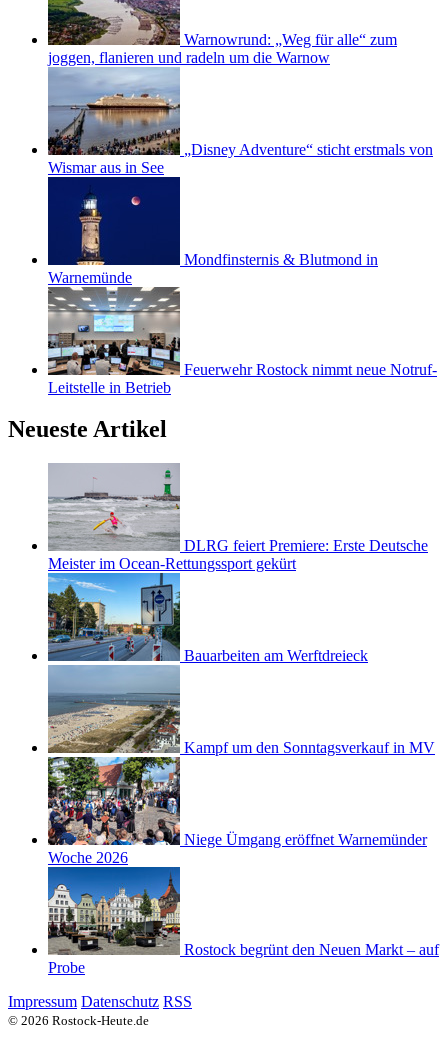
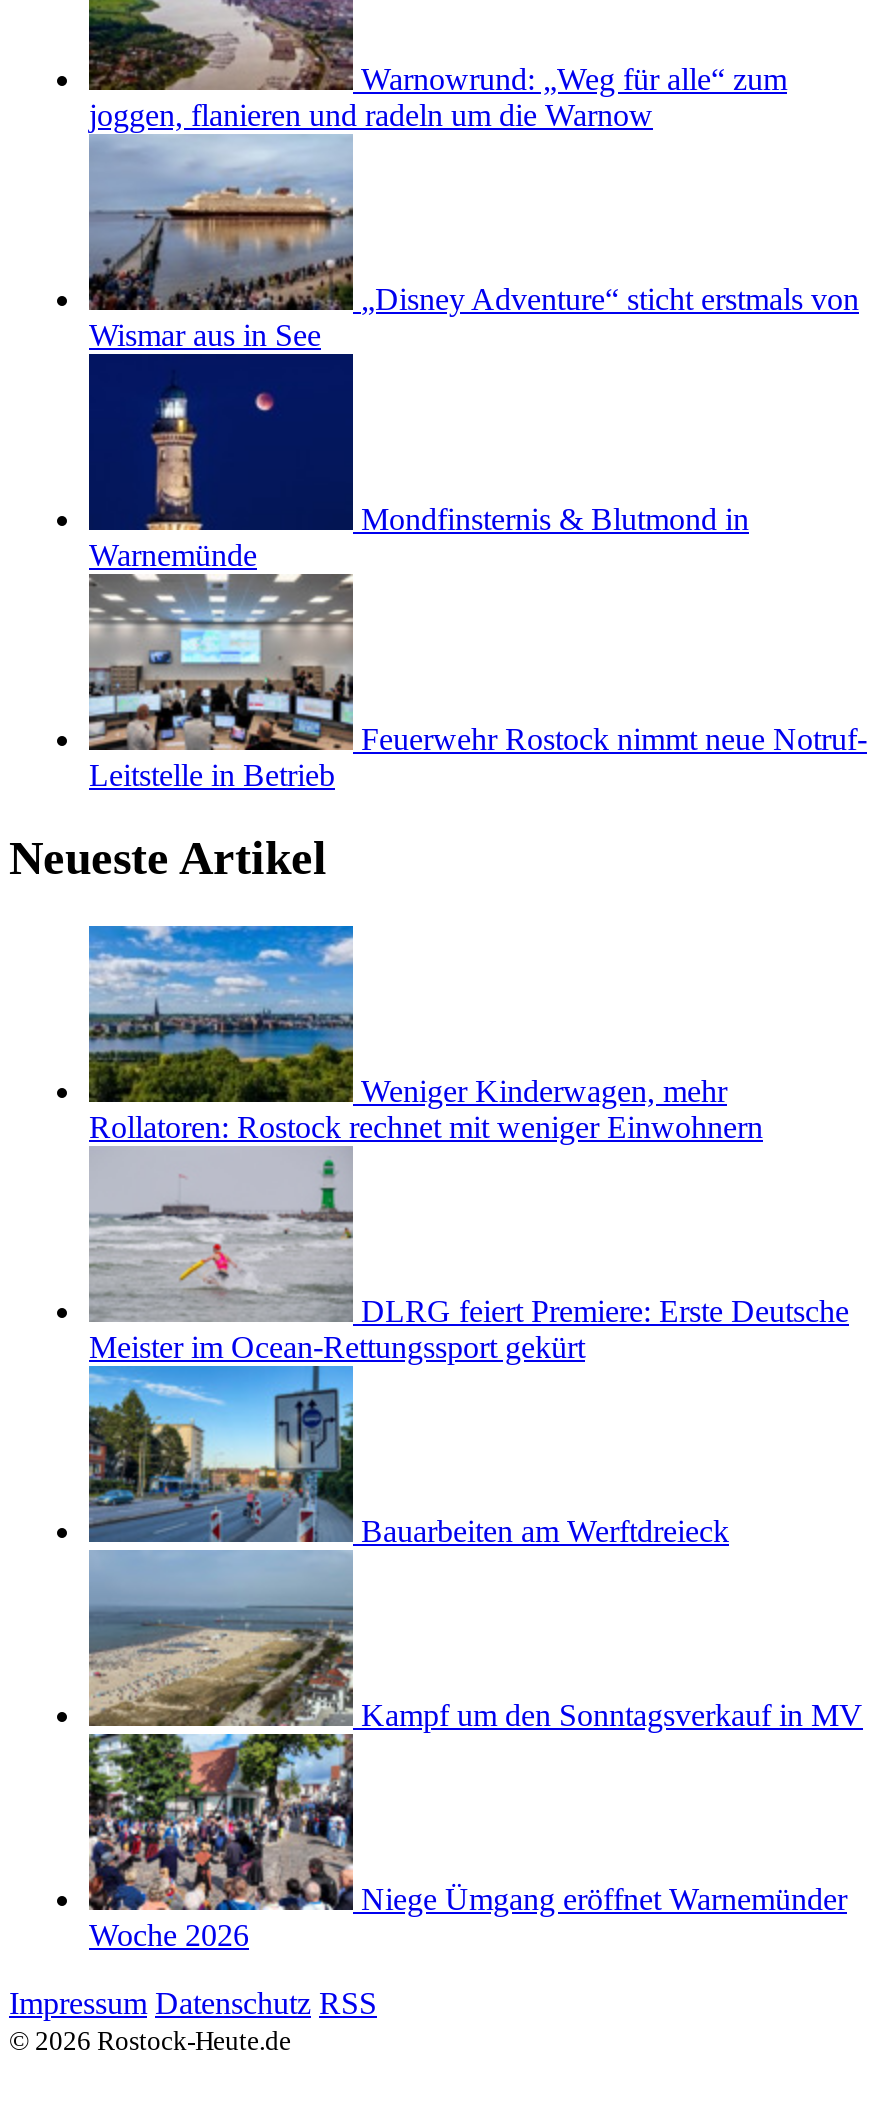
+ [image]
+ Weniger Kinderwagen, mehr
+ Rollatoren: Rostock rechnet mit weniger Einwohnern

moved down: [image] | DLRG feiert Premiere: Erste Deutsche | Meister im Ocean-Rettungssport gekürt | Bauarbeiten am Werftdreieck | Kampf um den Sonntagsverkauf in MV | Niege Ümgang eröffnet Warnemünder | Woche 2026

- [image]
- Rostock begrünt den Neuen Markt – auf
- Probe
